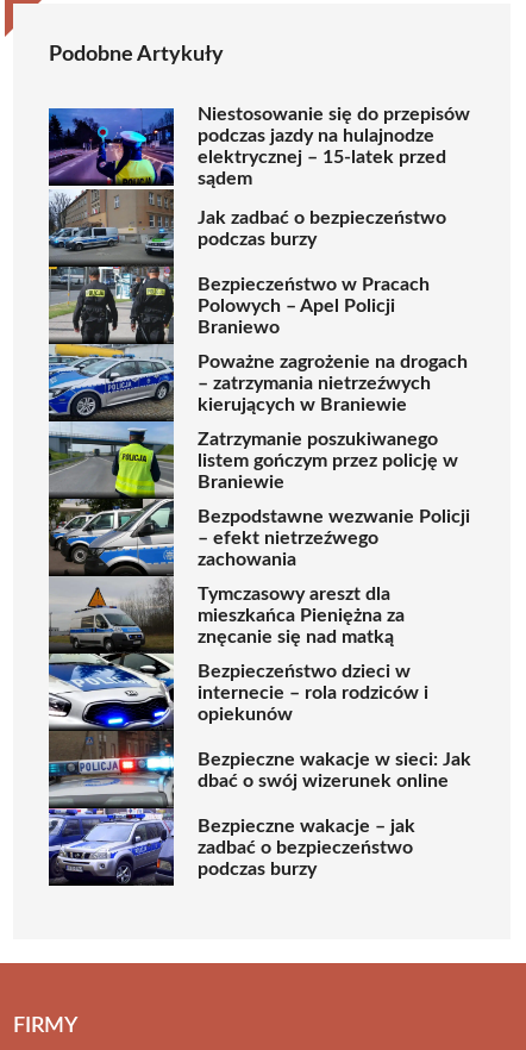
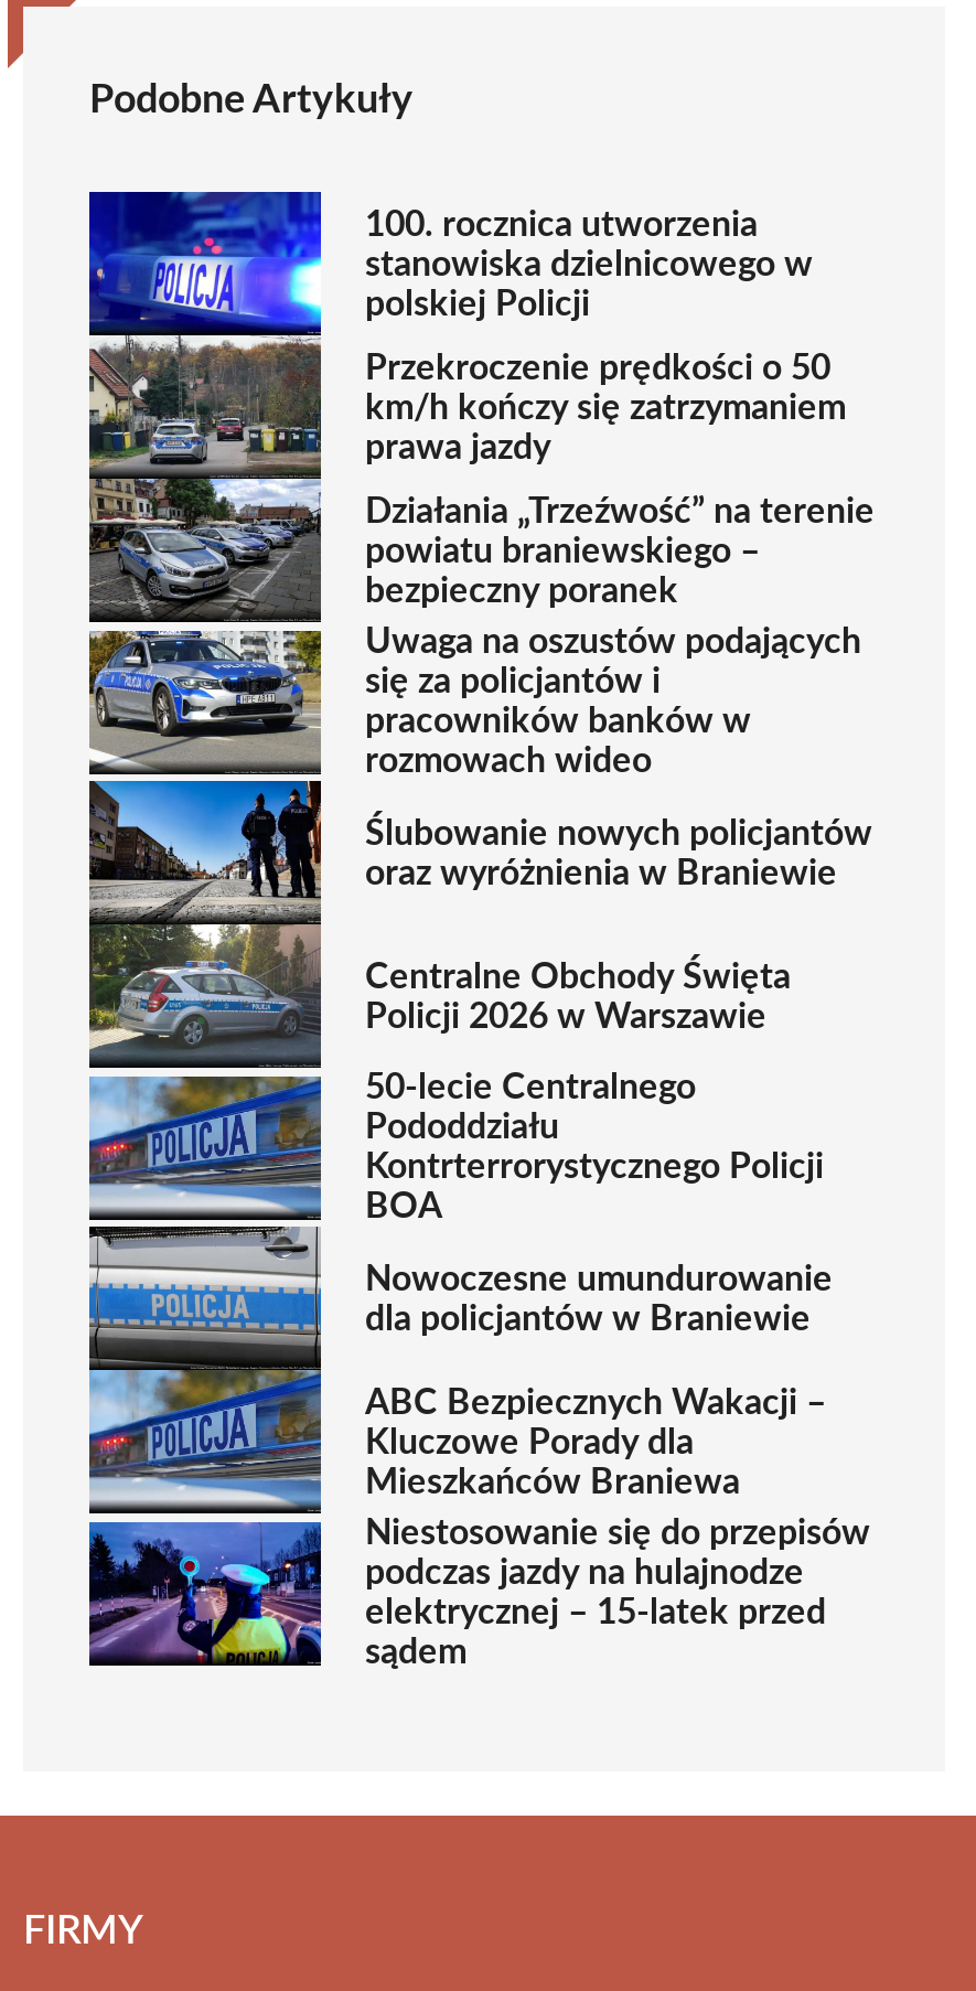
+ 100. rocznica utworzenia
+ stanowiska dzielnicowego w
+ polskiej Policji
+ Przekroczenie prędkości o 50
+ km/h kończy się zatrzymaniem
+ prawa jazdy
+ Działania „Trzeźwość” na terenie
+ powiatu braniewskiego –
+ bezpieczny poranek
+ Uwaga na oszustów podających
+ się za policjantów i
+ pracowników banków w
+ rozmowach wideo
+ Ślubowanie nowych policjantów
+ oraz wyróżnienia w Braniewie
+ Centralne Obchody Święta
+ Policji 2026 w Warszawie
+ 50-lecie Centralnego
+ Pododdziału
+ Kontrterrorystycznego Policji
+ BOA
+ Nowoczesne umundurowanie
+ dla policjantów w Braniewie
+ ABC Bezpiecznych Wakacji –
+ Kluczowe Porady dla
+ Mieszkańców Braniewa

moved down: Niestosowanie się do przepisów | podczas jazdy na hulajnodze | elektrycznej – 15-latek przed | sądem

- [image]
+ [image]

- Jak zadbać o bezpieczeństwo
- podczas burzy
- Bezpieczeństwo w Pracach
- Polowych – Apel Policji
- Braniewo
- Poważne zagrożenie na drogach
- – zatrzymania nietrzeźwych
- kierujących w Braniewie
- Zatrzymanie poszukiwanego
- listem gończym przez policję w
- Braniewie
- Bezpodstawne wezwanie Policji
- – efekt nietrzeźwego
- zachowania
- Tymczasowy areszt dla
- mieszkańca Pieniężna za
- znęcanie się nad matką
- Bezpieczeństwo dzieci w
- internecie – rola rodziców i
- opiekunów
- Bezpieczne wakacje w sieci: Jak
- dbać o swój wizerunek online
- Bezpieczne wakacje – jak
- zadbać o bezpieczeństwo
- podczas burzy
